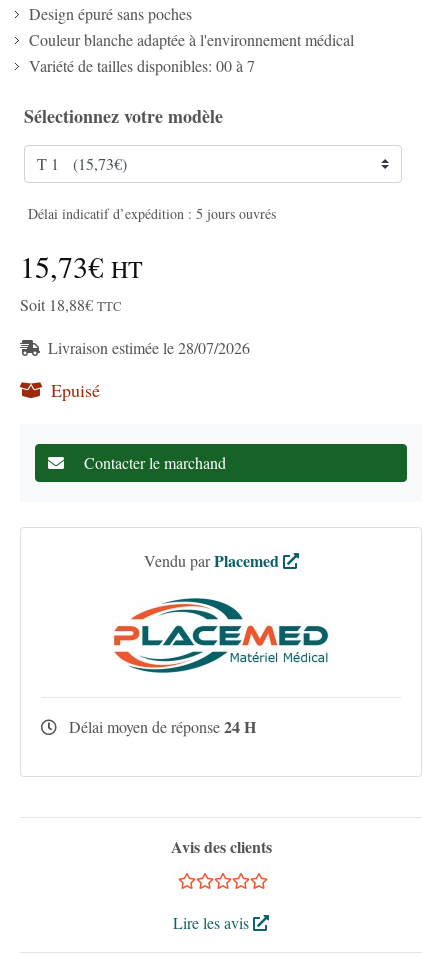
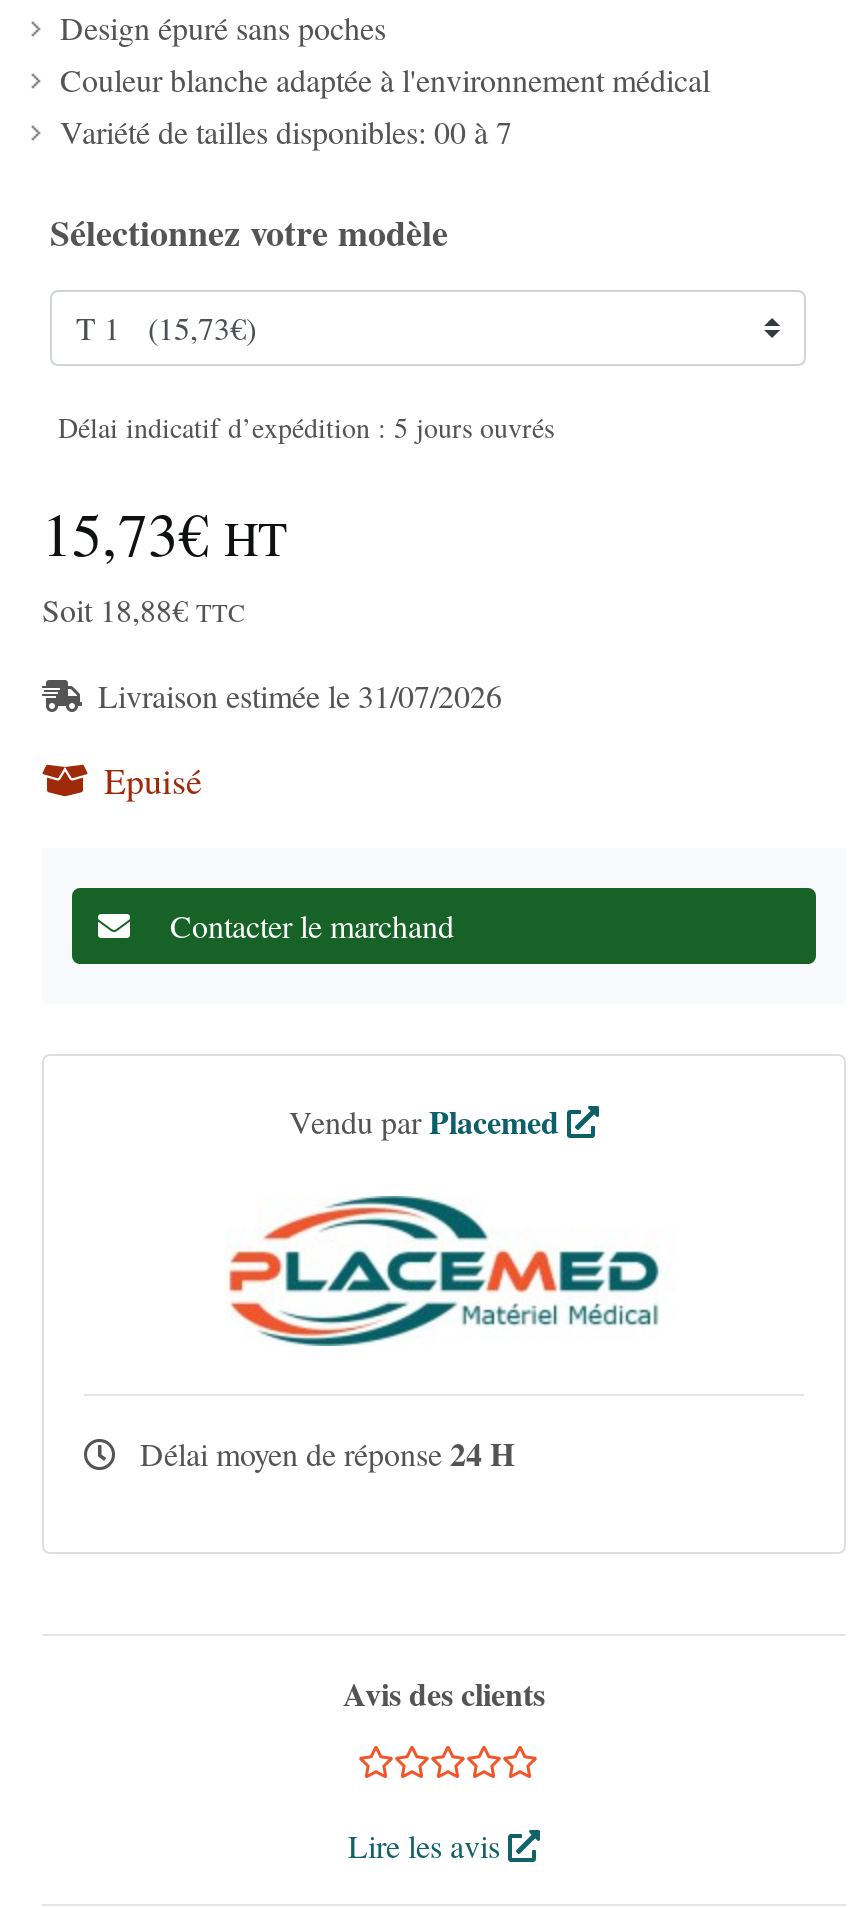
- Livraison estimée le 28/07/2026
+ Livraison estimée le 31/07/2026
